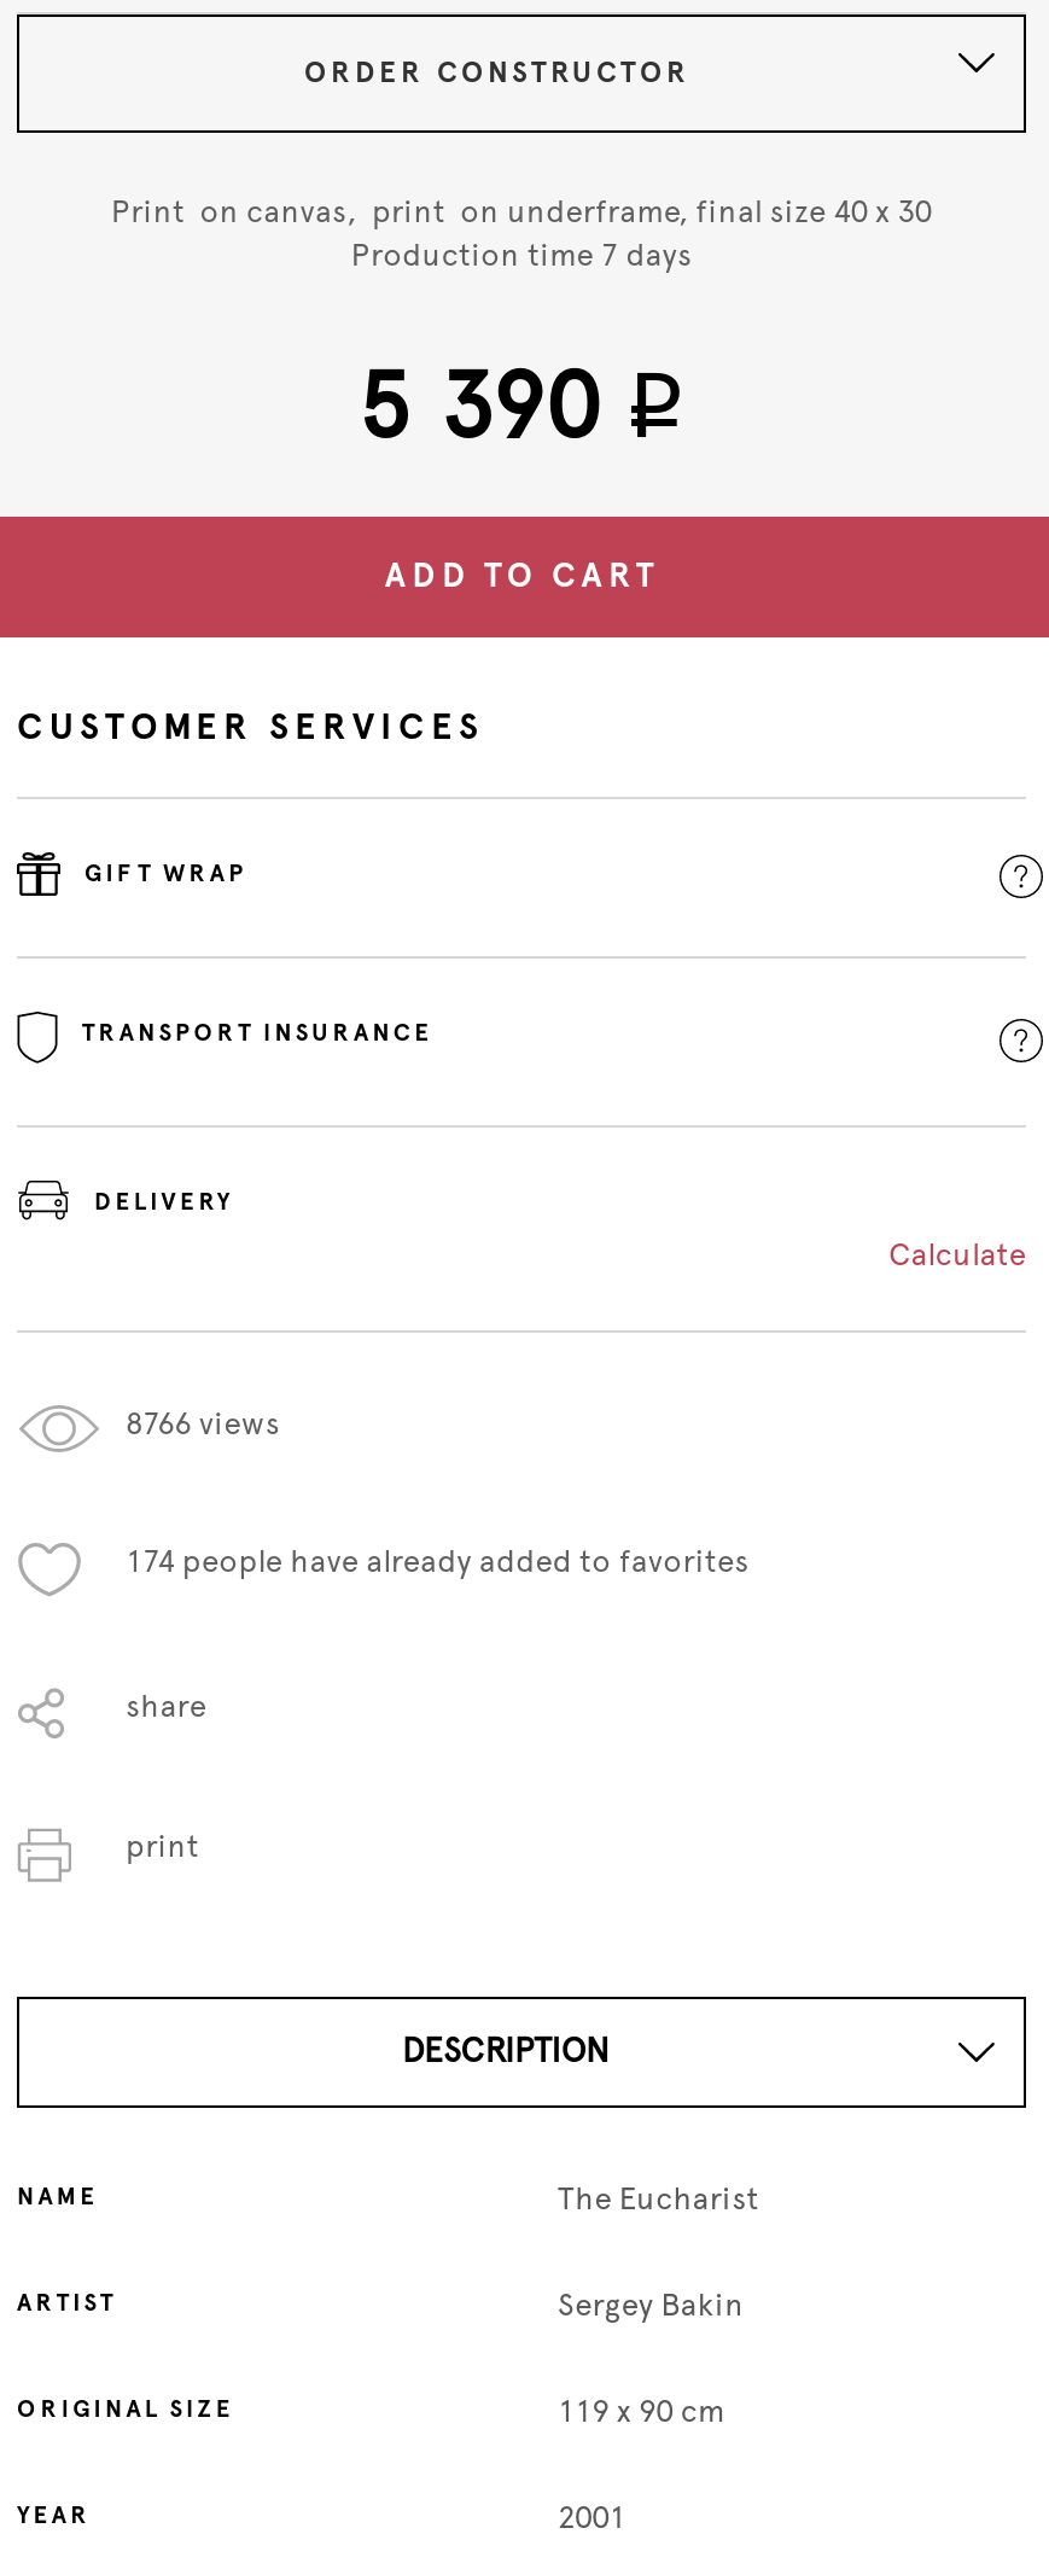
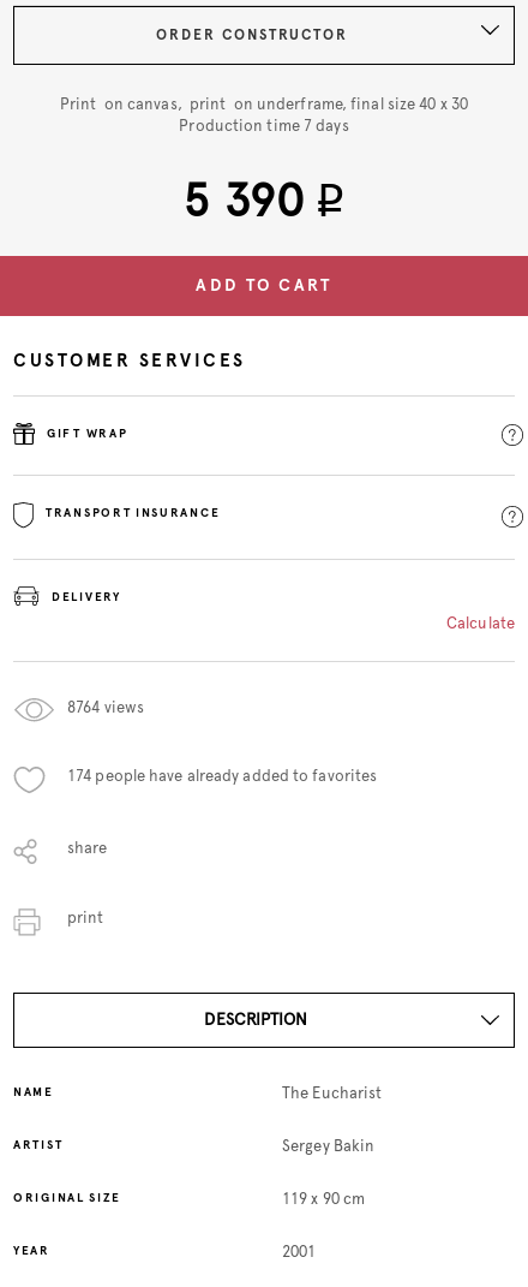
- 8766 views
+ 8764 views
